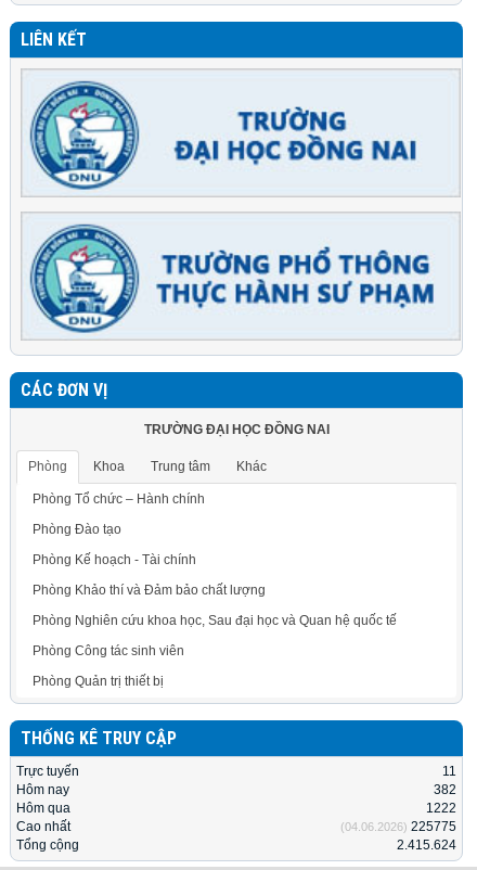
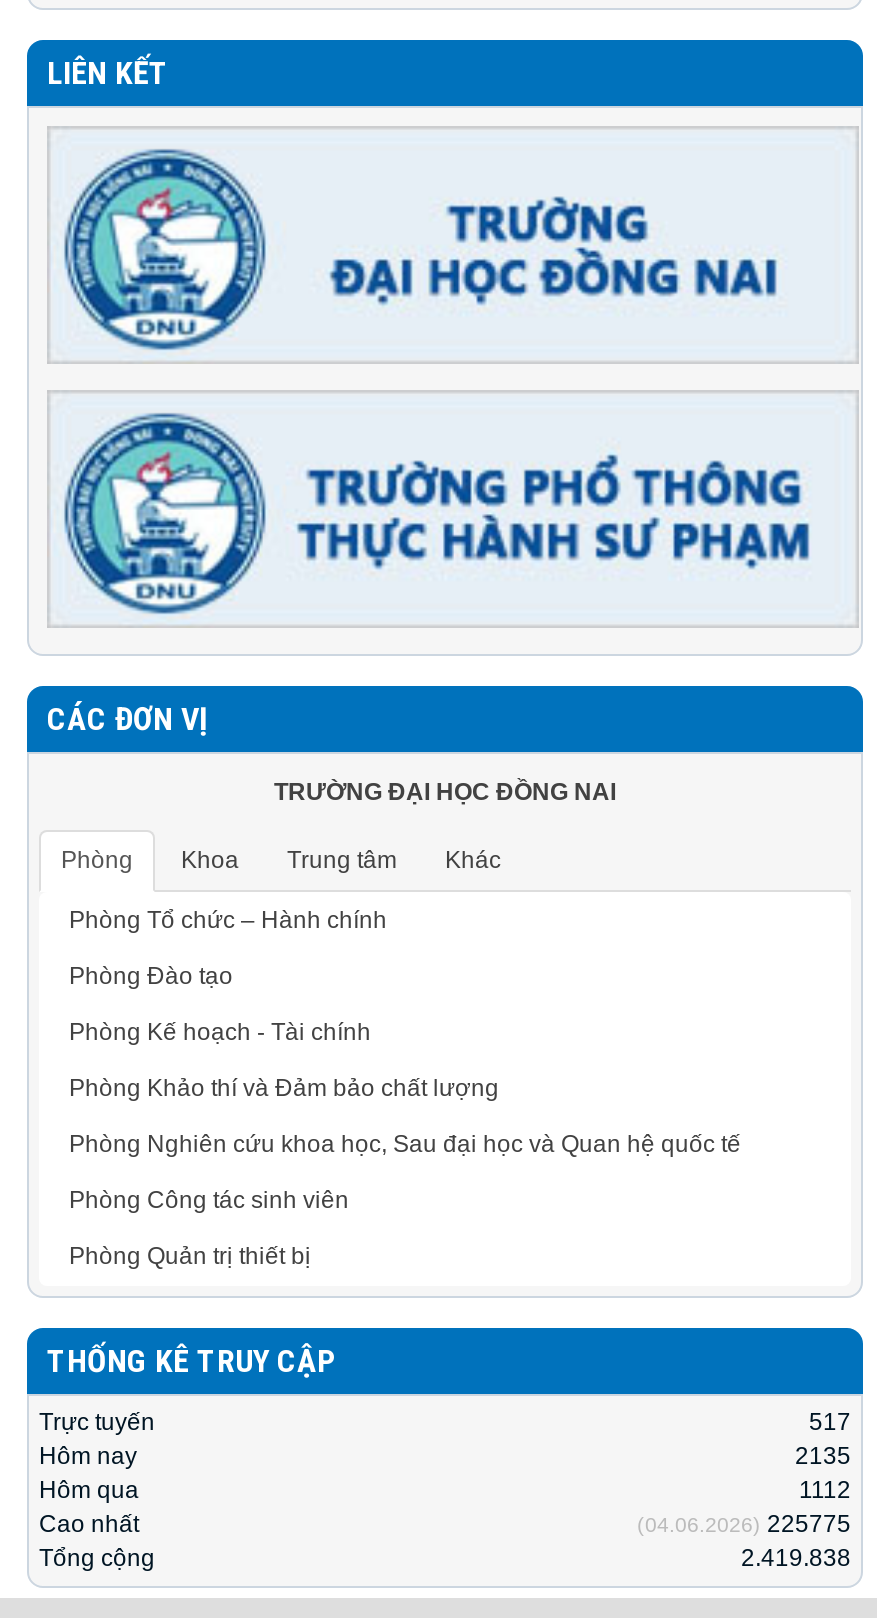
- 11
+ 517

- 382
+ 2135

- 1222
+ 1112

- 2.415.624
+ 2.419.838
